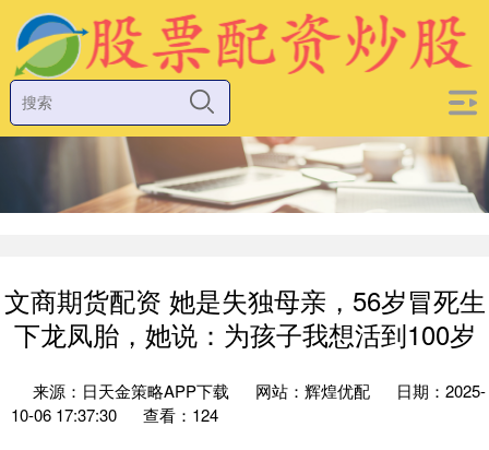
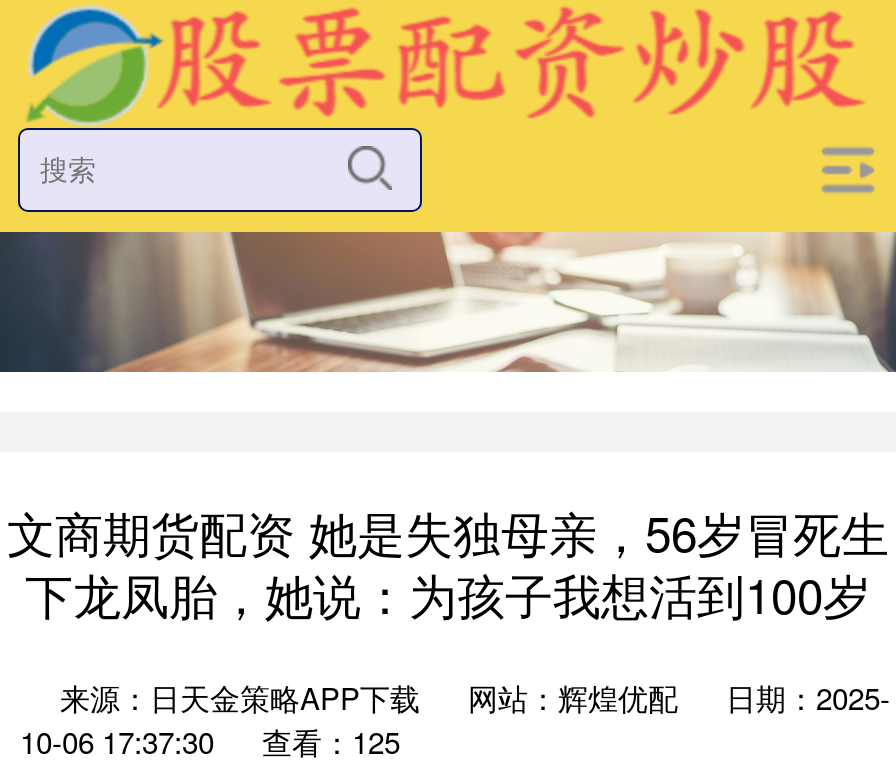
- 10-06 17:37:30 查看：124
+ 10-06 17:37:30 查看：125
